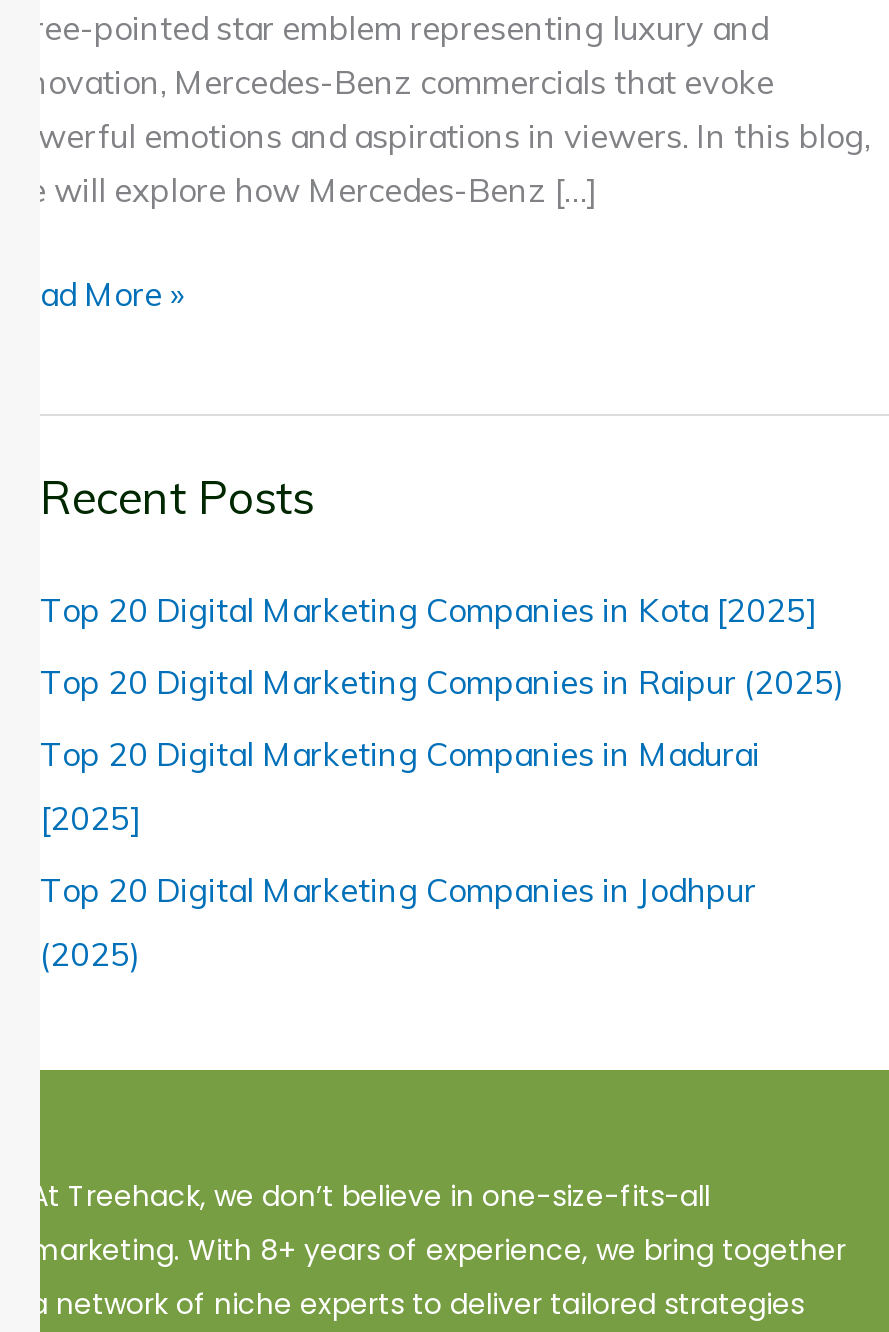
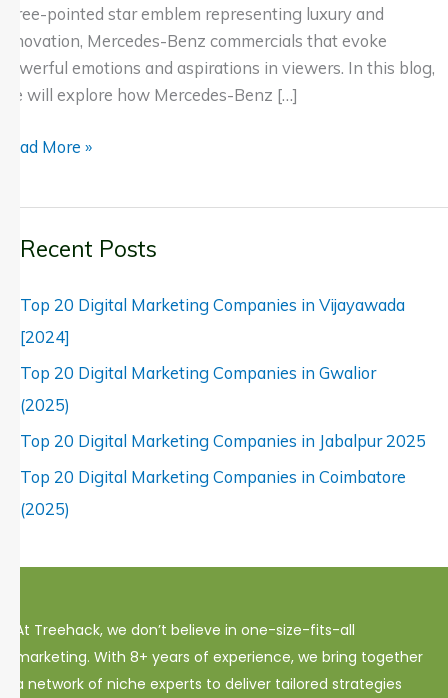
- Top 20 Digital Marketing Companies in Kota [2025]
- Top 20 Digital Marketing Companies in Raipur (2025)
- Top 20 Digital Marketing Companies in Madurai
- [2025]
- Top 20 Digital Marketing Companies in Jodhpur
+ Top 20 Digital Marketing Companies in Vijayawada
+ [2024]
+ Top 20 Digital Marketing Companies in Gwalior
+ (2025)
+ Top 20 Digital Marketing Companies in Jabalpur 2025
+ Top 20 Digital Marketing Companies in Coimbatore
